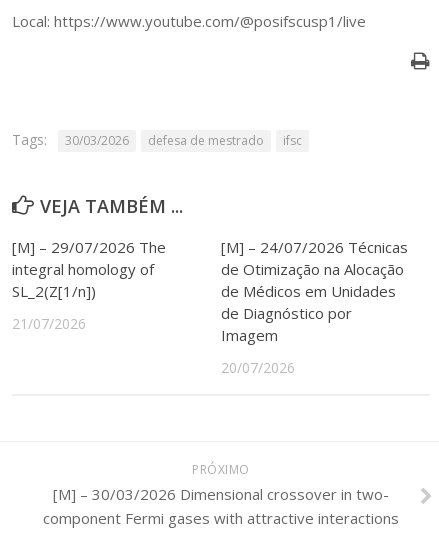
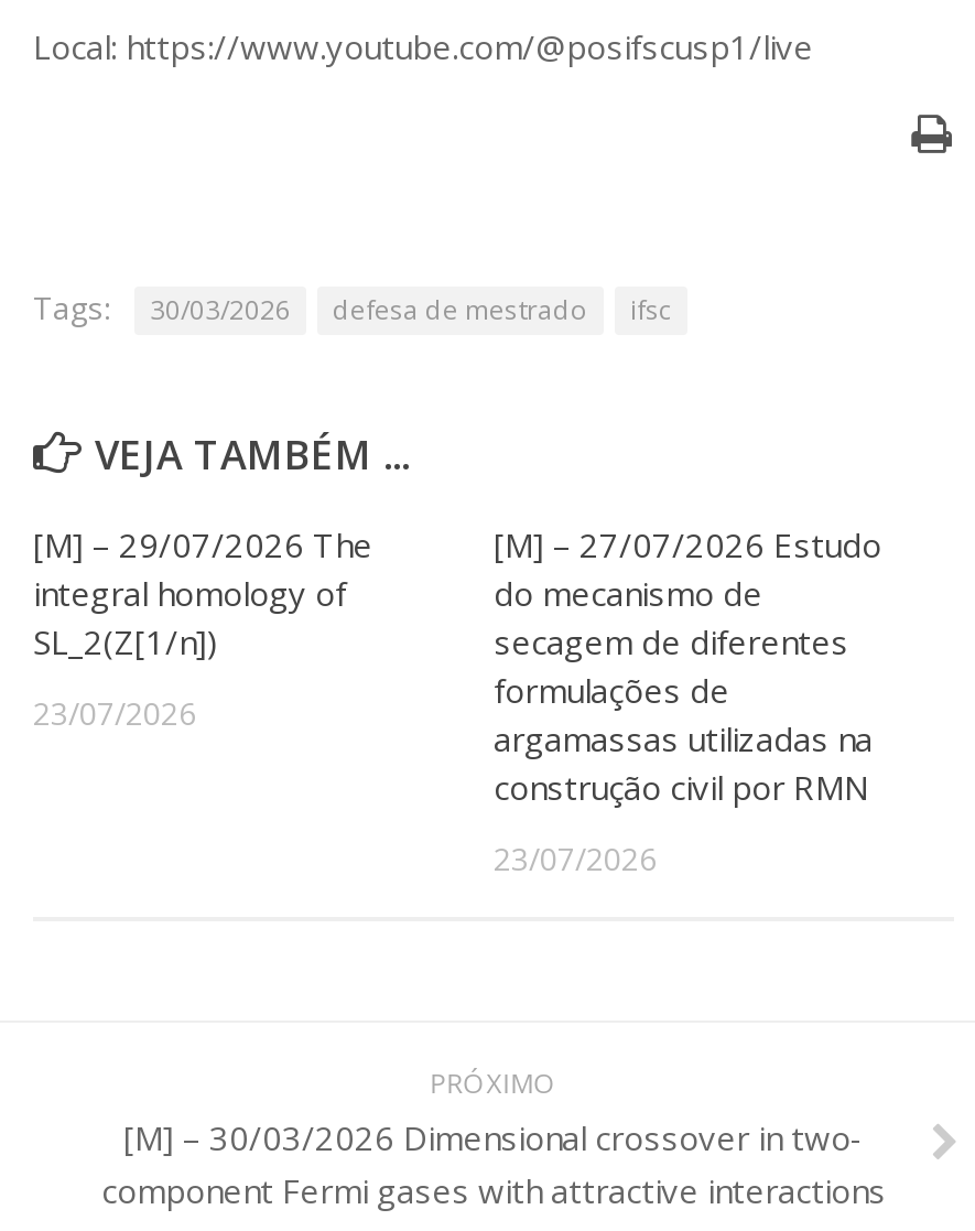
- [M] – 24/07/2026 Técnicas
- de Otimização na Alocação
- de Médicos em Unidades
- de Diagnóstico por
- Imagem
+ [M] – 27/07/2026 Estudo
+ do mecanismo de
+ secagem de diferentes
+ formulações de
+ argamassas utilizadas na
+ construção civil por RMN

- 21/07/2026
+ 23/07/2026

- 20/07/2026
+ 23/07/2026
